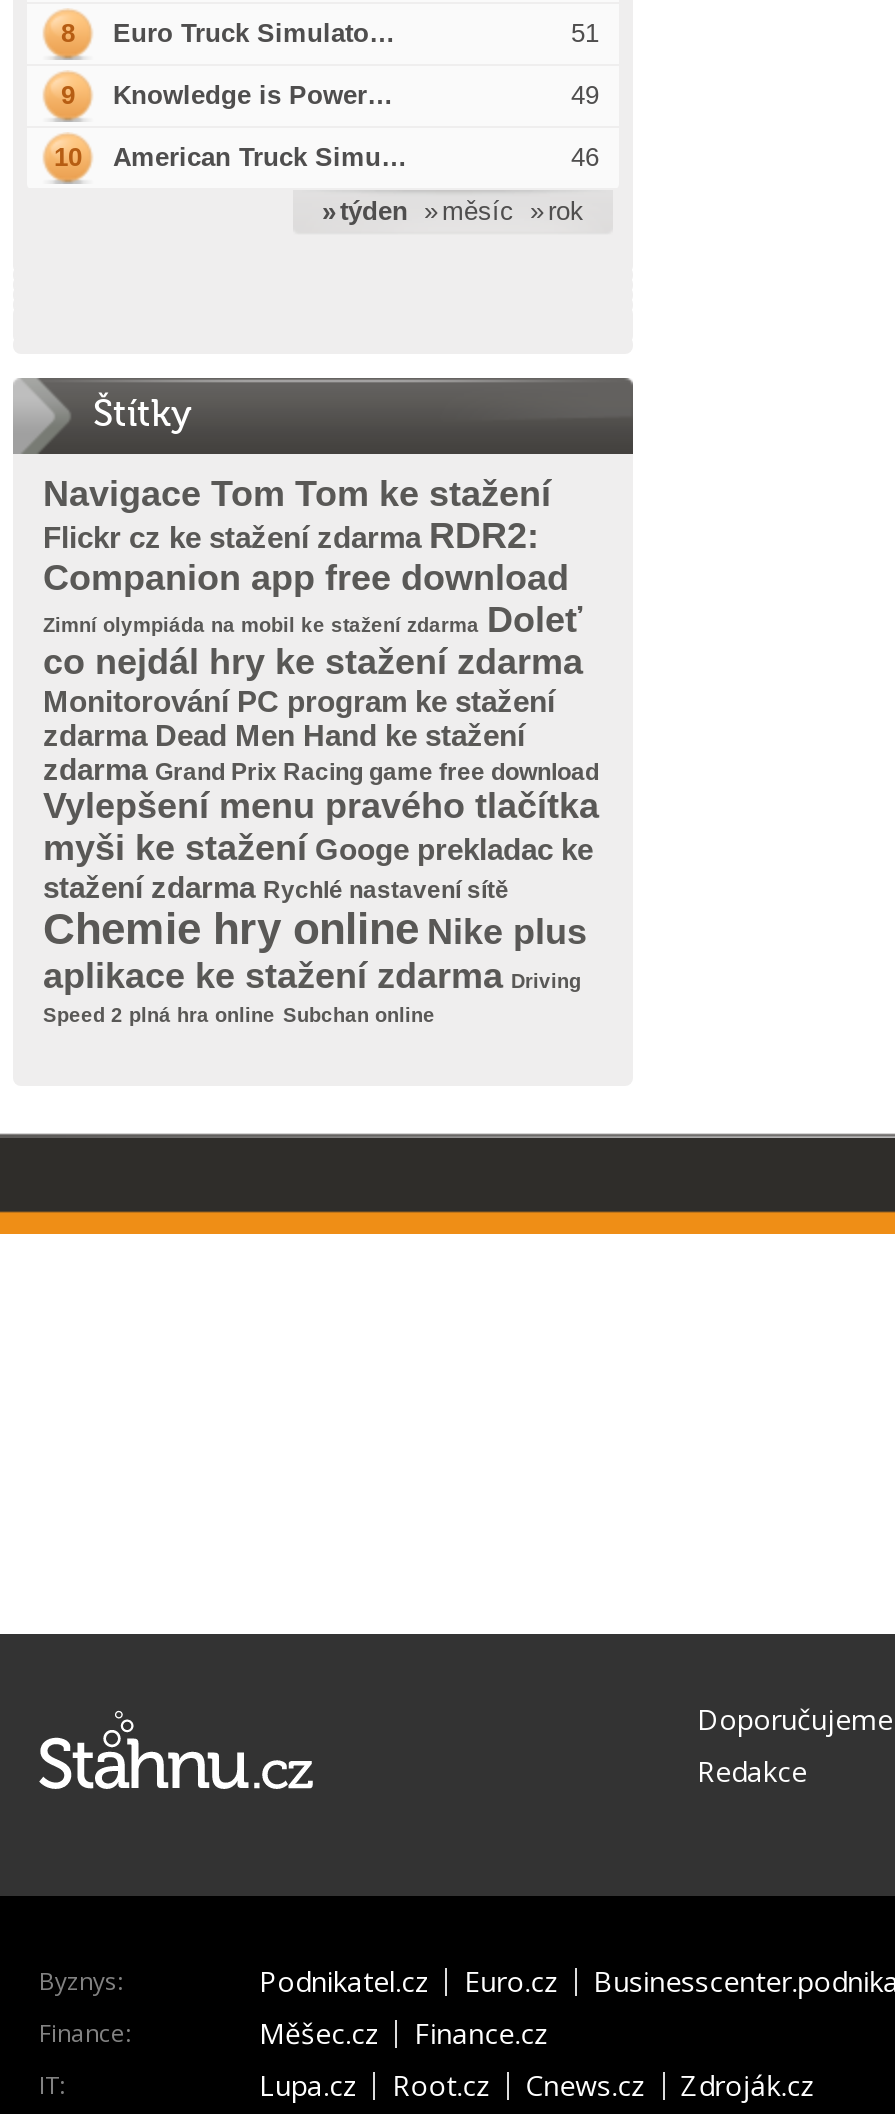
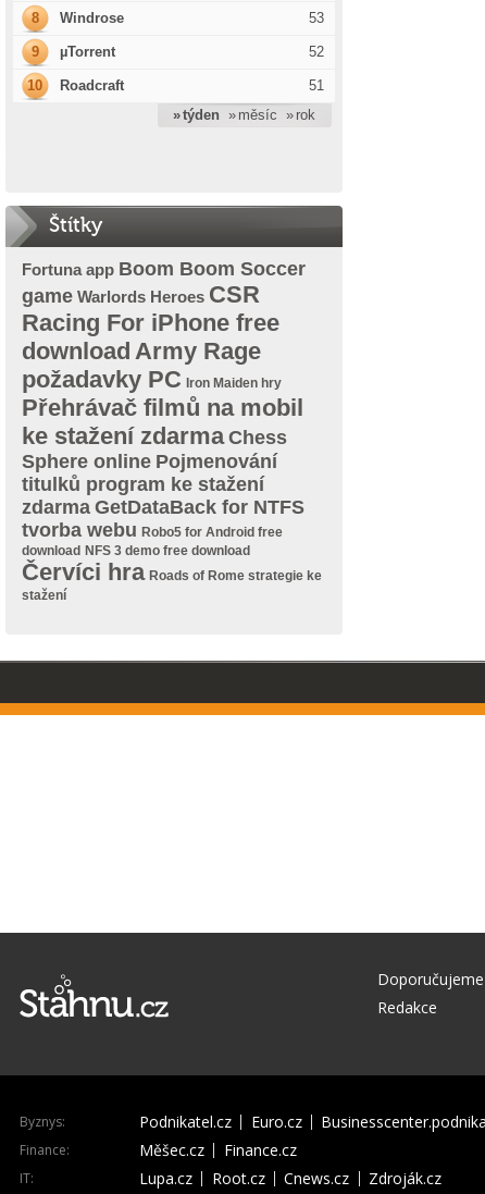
- Euro Truck Simulato…
- 51
+ Windrose
+ 53

- Knowledge is Power…
- 49
+ µTorrent
+ 52

- American Truck Simu…
- 46
+ Roadcraft
+ 51

- Navigace Tom Tom ke stažení
- Flickr cz ke stažení zdarma RDR2:
- Companion app free download
- Zimní olympiáda na mobil ke stažení zdarma Doleť
- co nejdál hry ke stažení zdarma
- Monitorování PC program ke stažení
- zdarma Dead Men Hand ke stažení
- zdarma Grand Prix Racing game free download
- Vylepšení menu pravého tlačítka
- myši ke stažení Googe prekladac ke
- stažení zdarma Rychlé nastavení sítě
- Chemie hry online Nike plus
- aplikace ke stažení zdarma Driving
- Speed 2 plná hra online Subchan online
+ Fortuna app Boom Boom Soccer
+ game Warlords Heroes CSR
+ Racing For iPhone free
+ download Army Rage
+ požadavky PC Iron Maiden hry
+ Přehrávač filmů na mobil
+ ke stažení zdarma Chess
+ Sphere online Pojmenování
+ titulků program ke stažení
+ zdarma GetDataBack for NTFS
+ tvorba webu Robo5 for Android free
+ download NFS 3 demo free download
+ Červíci hra Roads of Rome strategie ke
+ stažení
